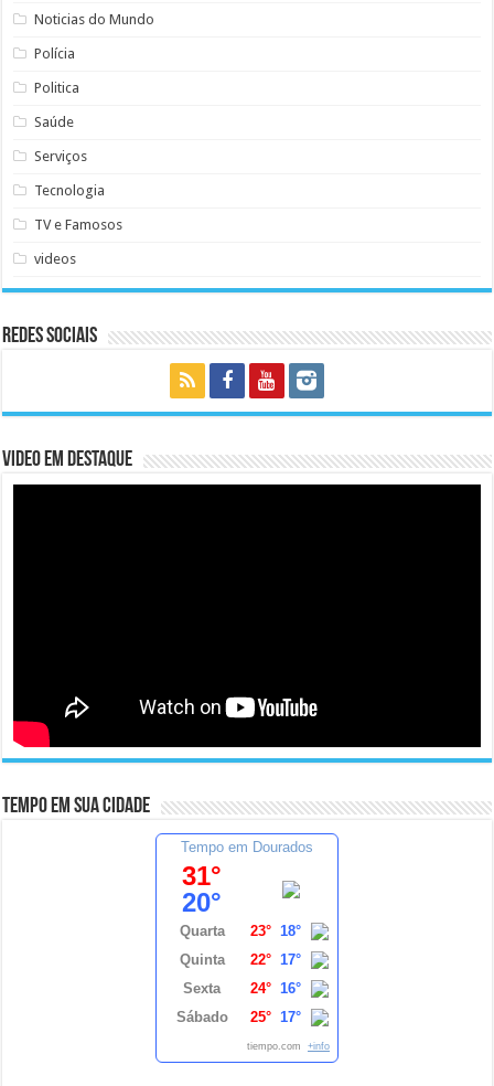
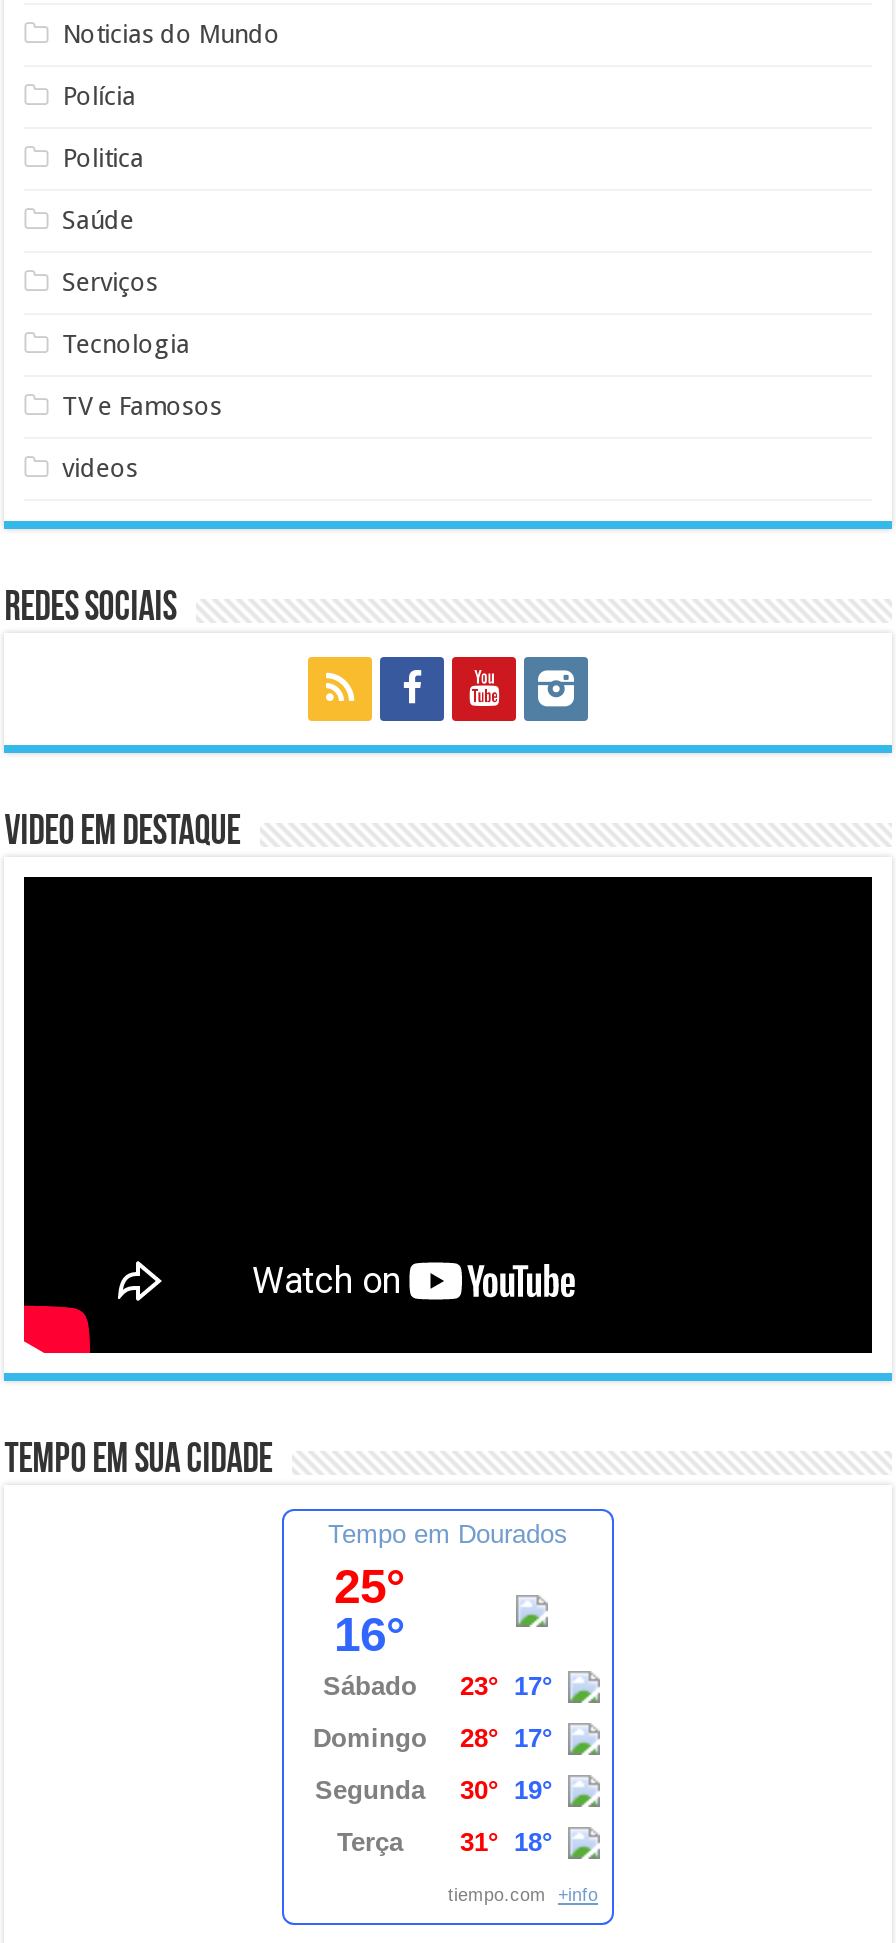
- 31°
- 20°
- Quarta
- 23° 18°
- Quinta
- 22° 17°
- Sexta
- 24° 16°
+ 25°
+ 16°

moved up: Sábado

- 25° 17°
+ 23° 17°
+ Domingo
+ 28° 17°
+ Segunda
+ 30° 19°
+ Terça
+ 31° 18°
